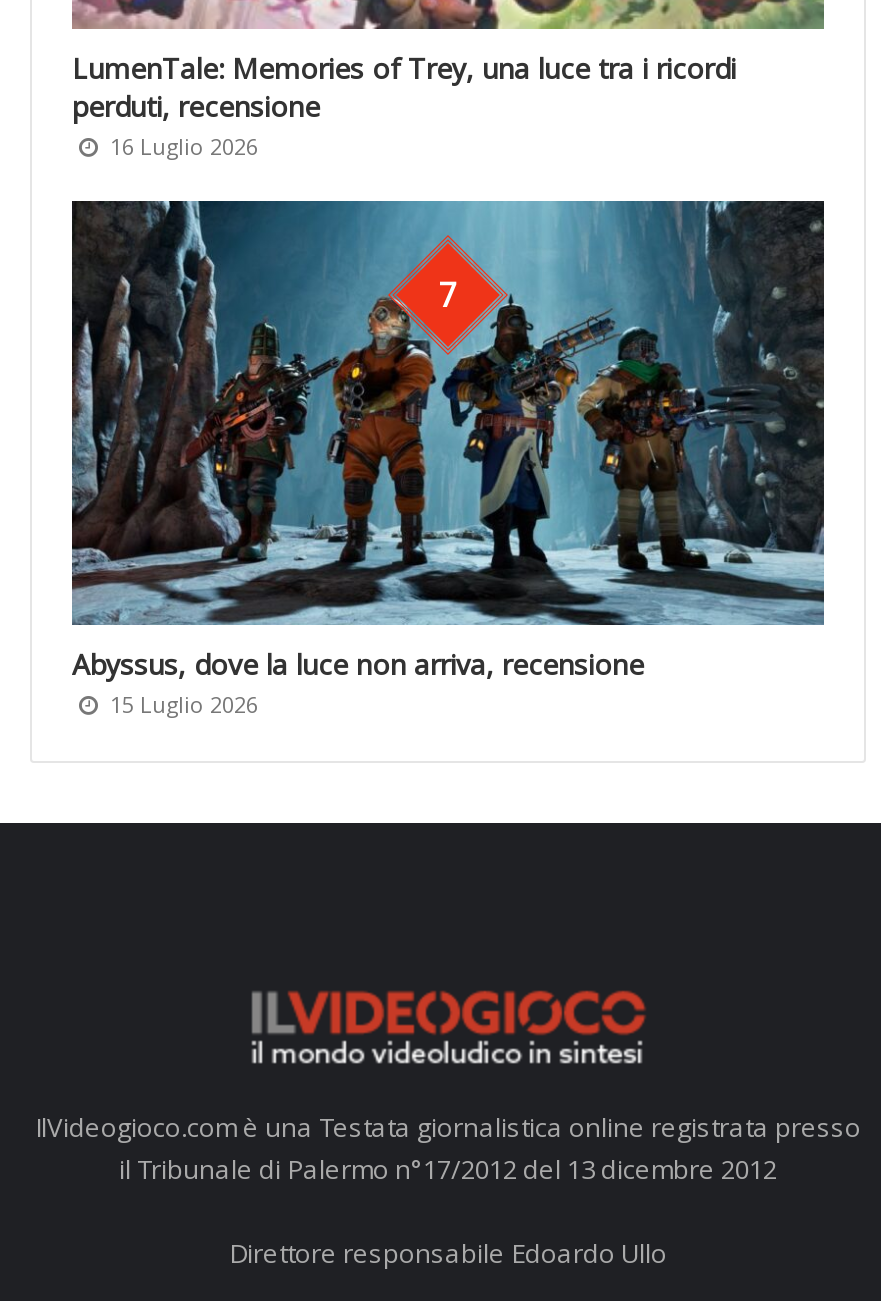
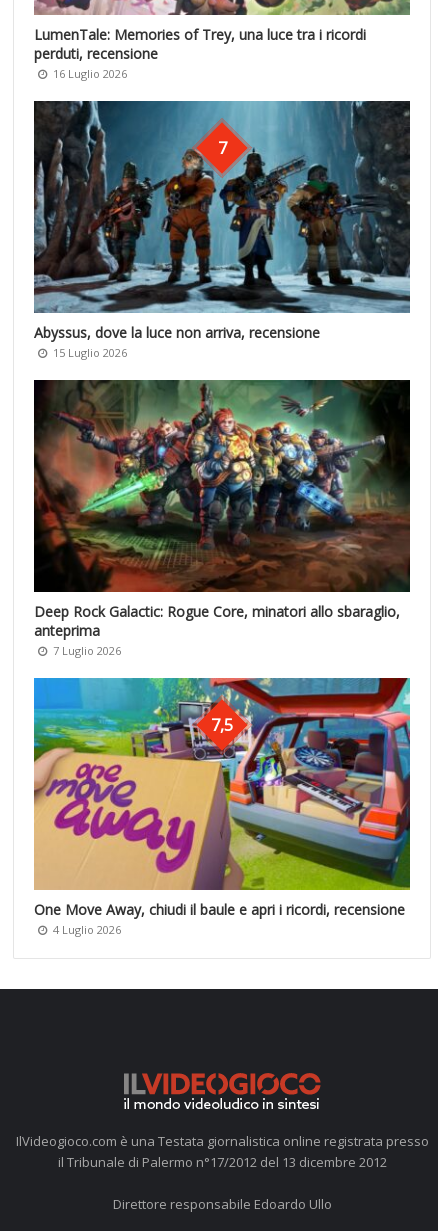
+ [image]
+ 7,5

+ [image]
+ Deep Rock Galactic: Rogue Core, minatori allo sbaraglio,
+ anteprima
+ 7 Luglio 2026

+ One Move Away, chiudi il baule e apri i ricordi, recensione
+ 4 Luglio 2026
